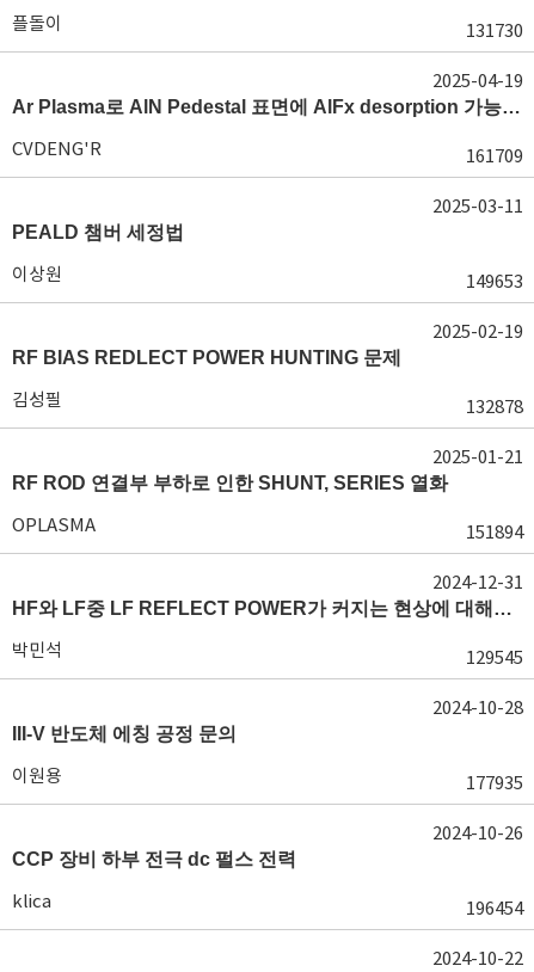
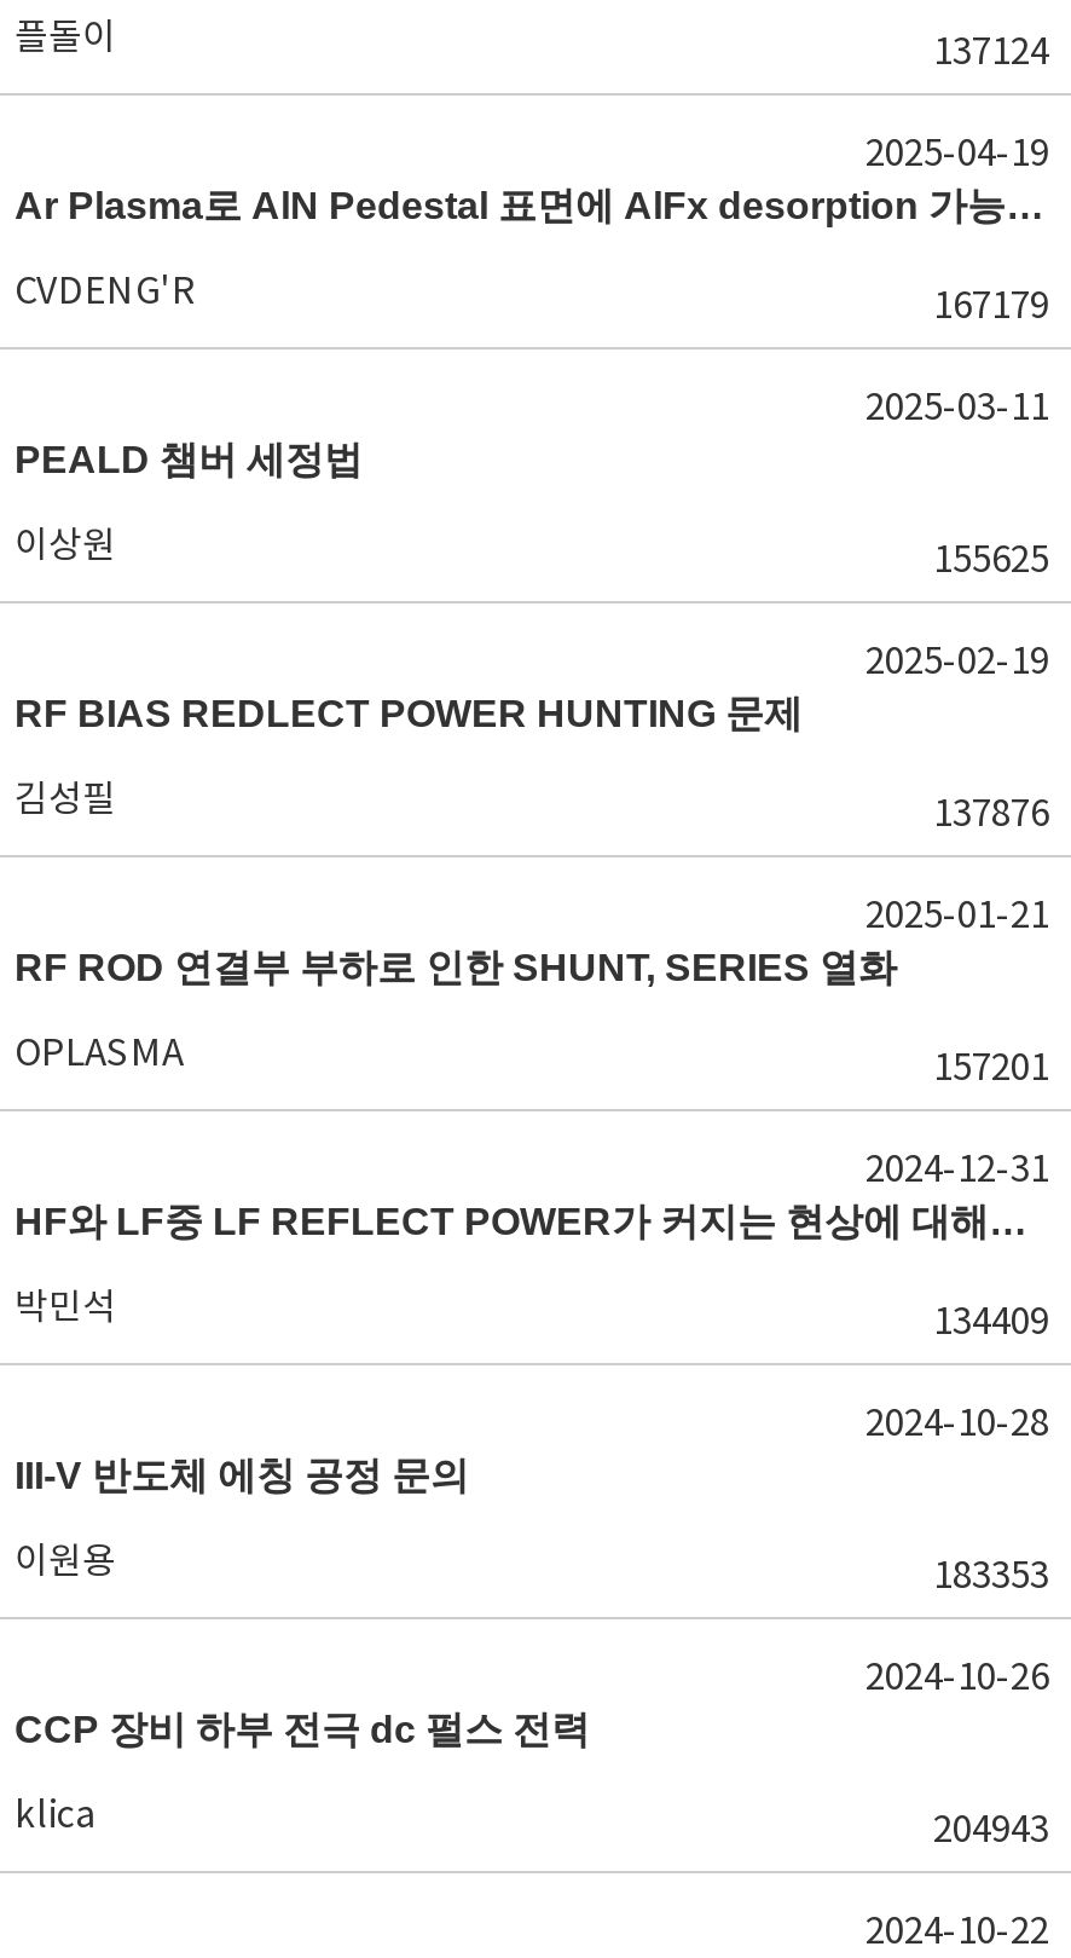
- 131730
+ 137124

- 161709
+ 167179

- 149653
+ 155625

- 132878
+ 137876

- 151894
+ 157201

- 129545
+ 134409

- 177935
+ 183353

- 196454
+ 204943
